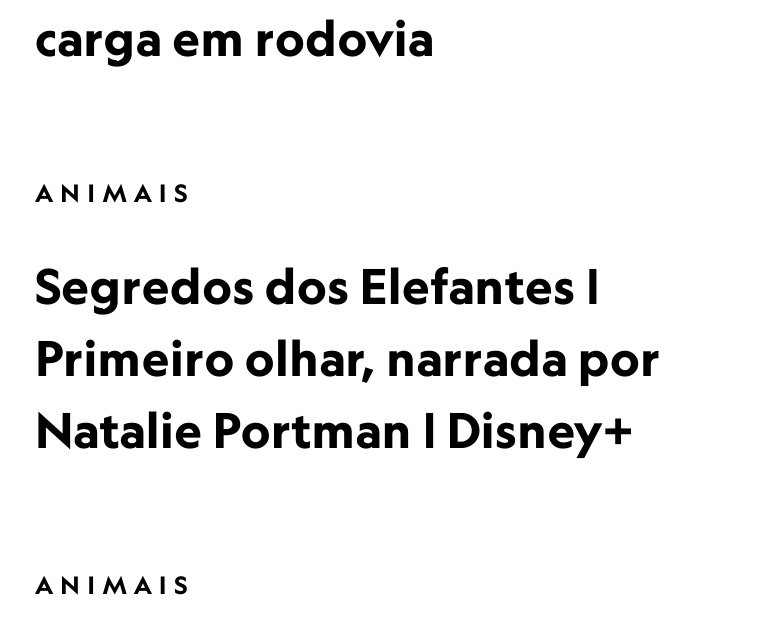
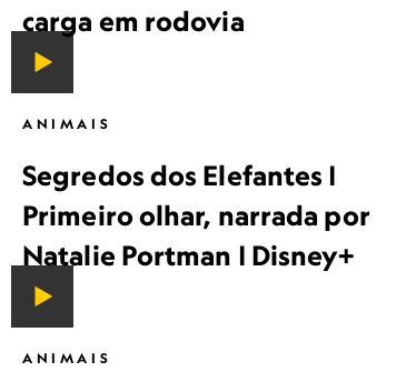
+ [image]

+ [image]
